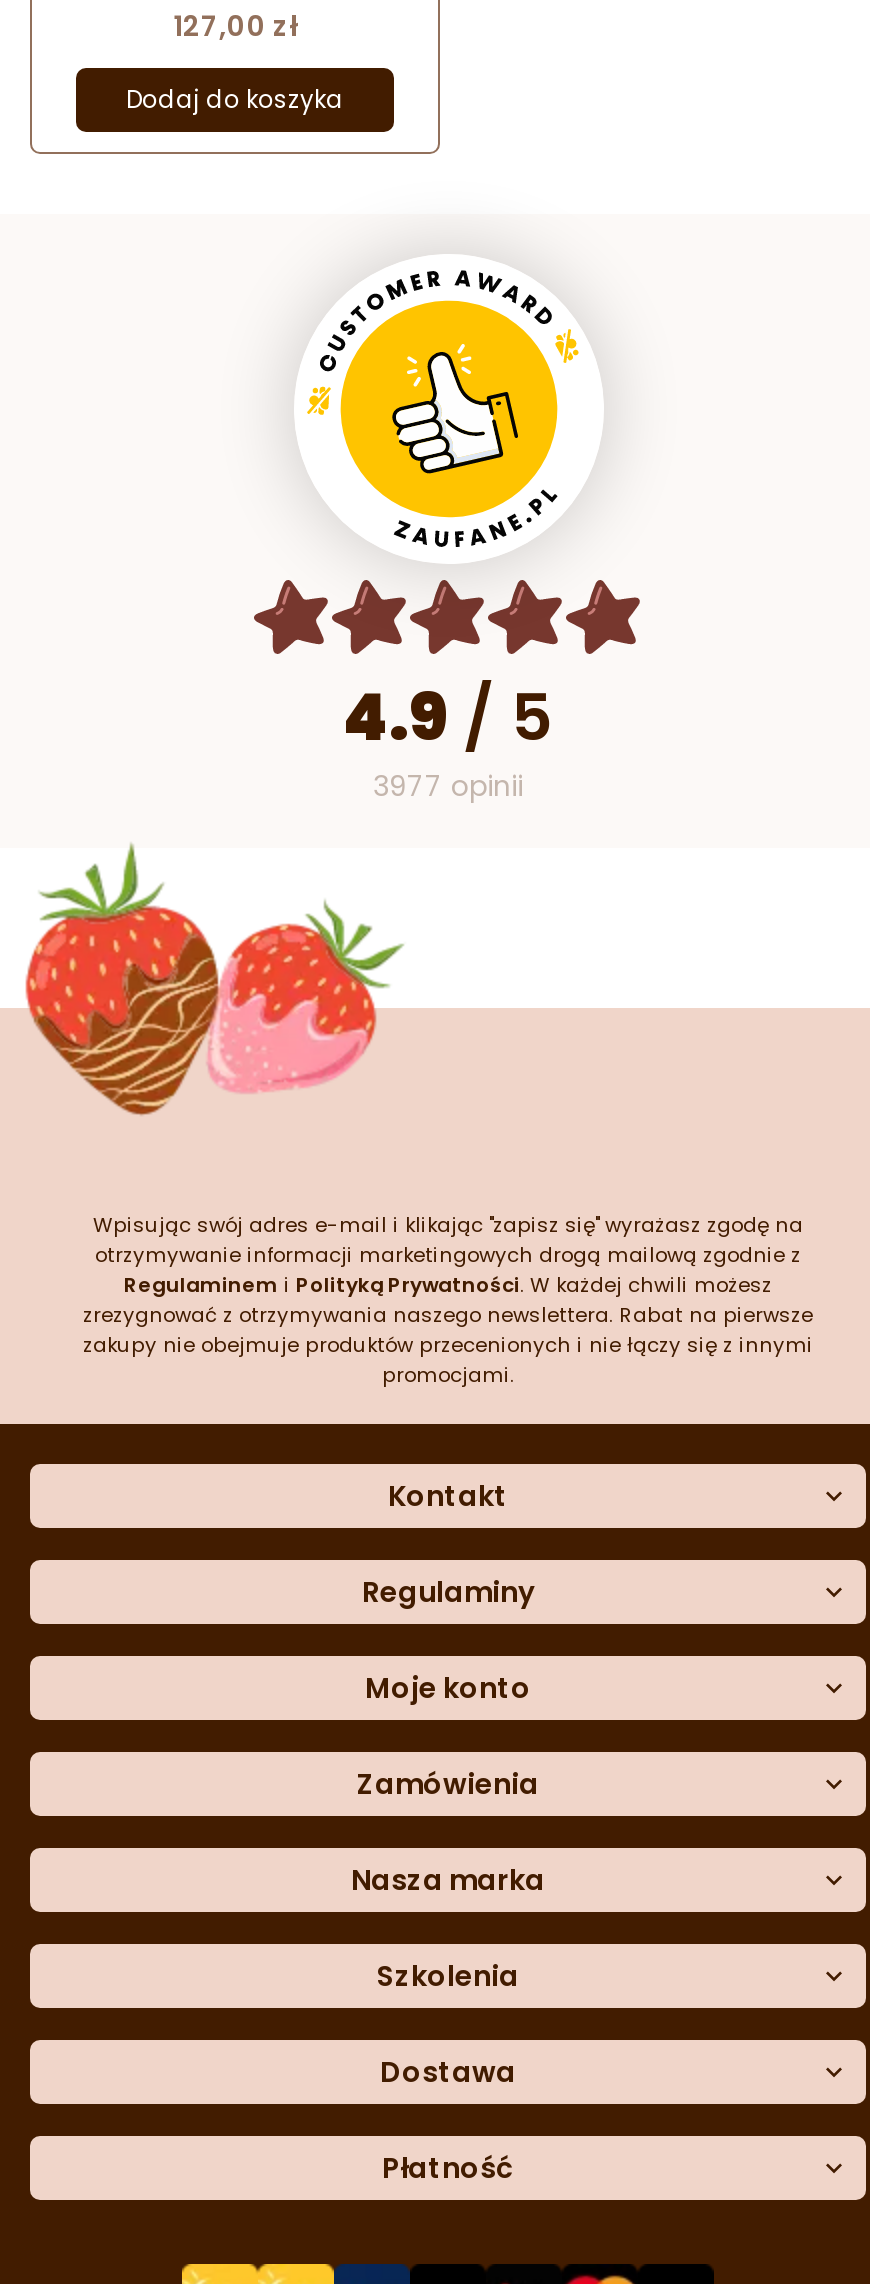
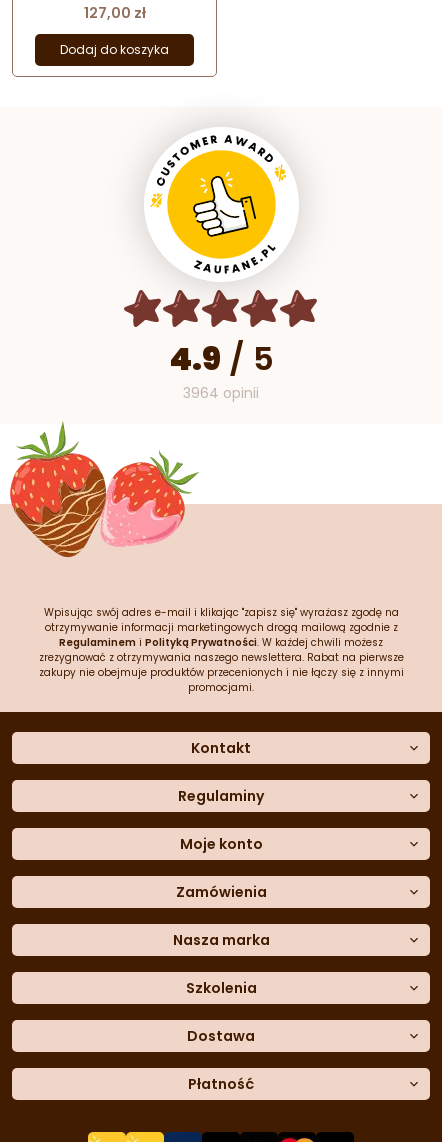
- 3977 opinii
+ 3964 opinii
